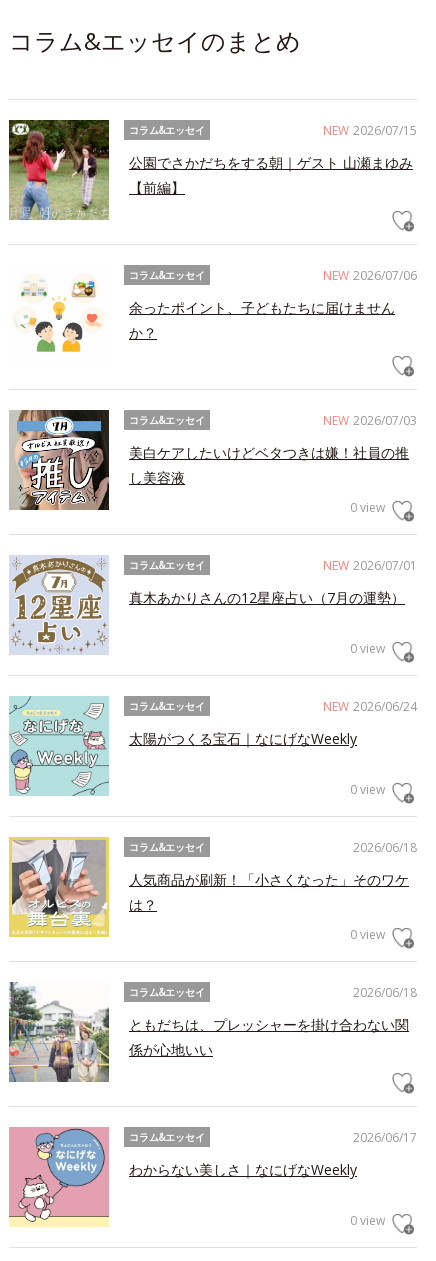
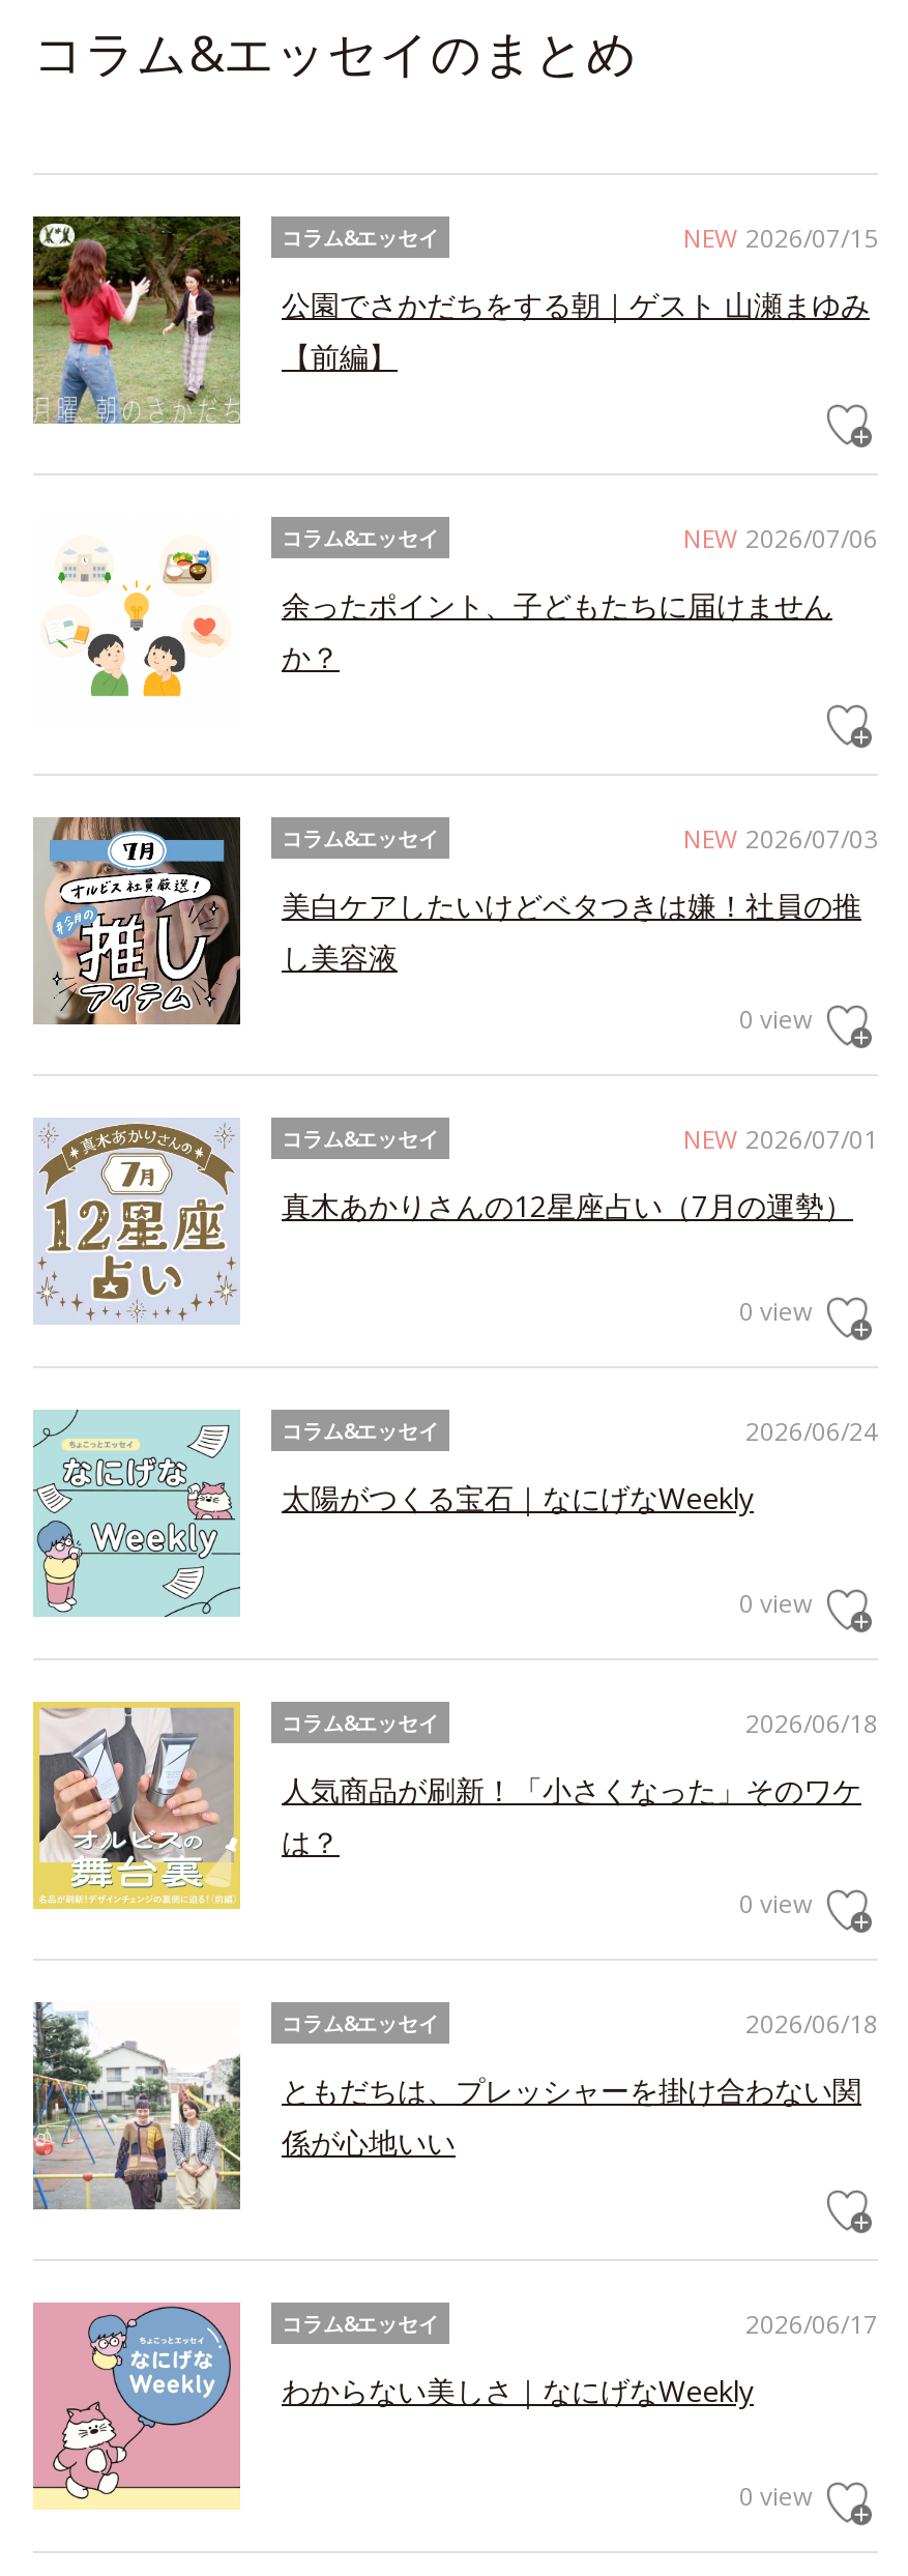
- NEW 2026/06/24
+ 2026/06/24
